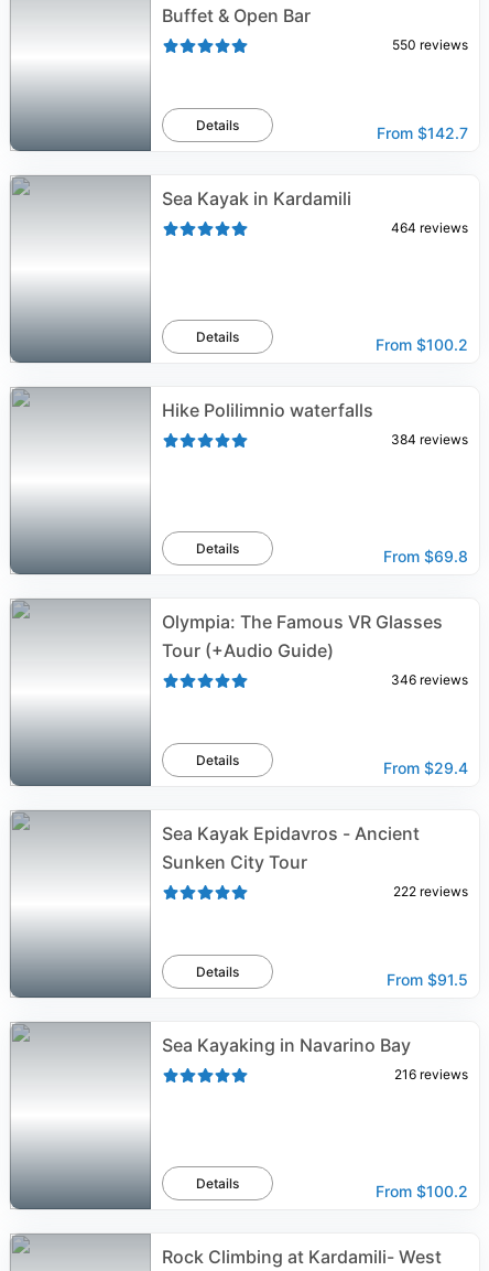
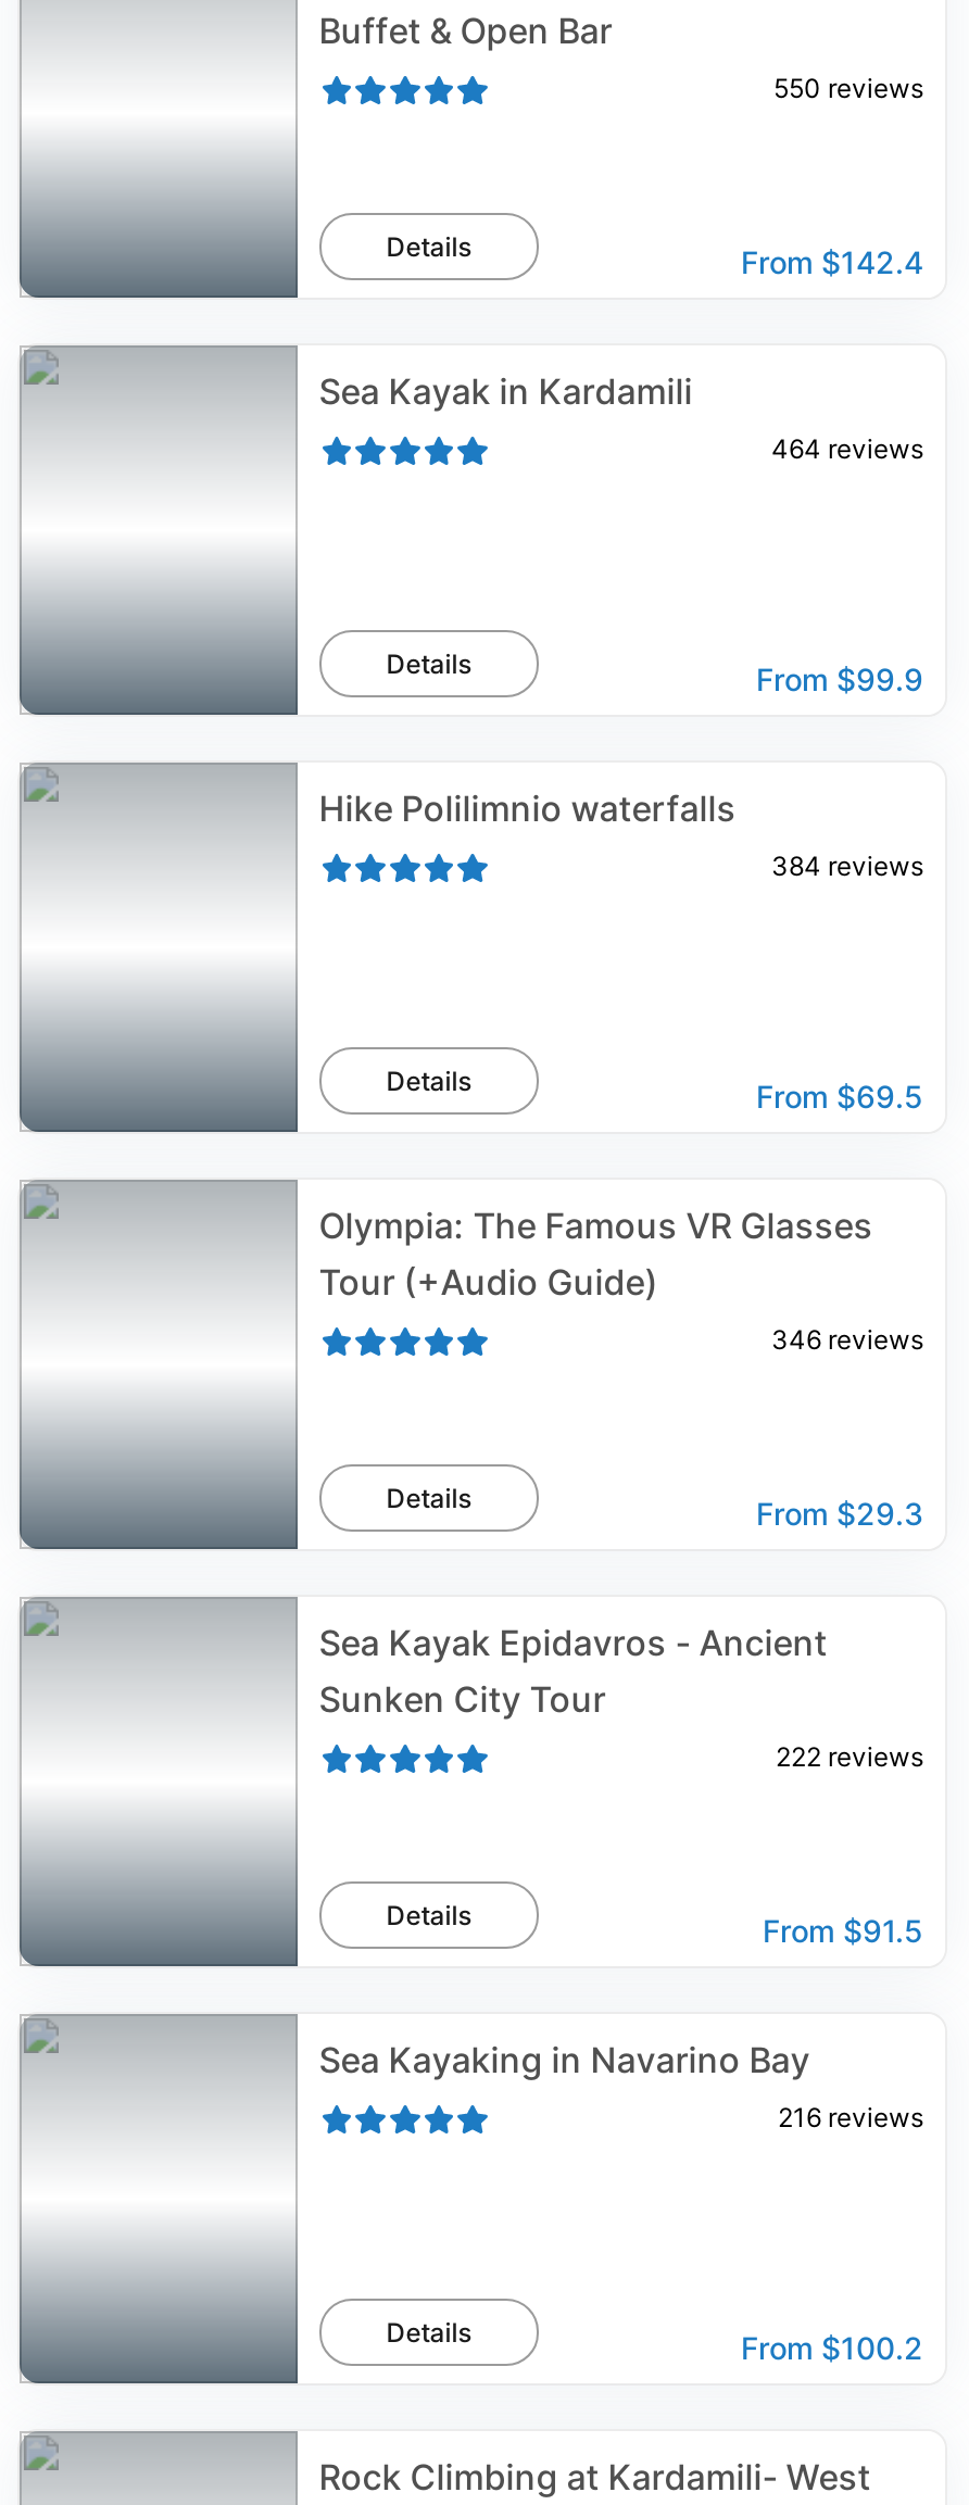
- From $142.7
+ From $142.4

- From $100.2
+ From $99.9

- From $69.8
+ From $69.5

- From $29.4
+ From $29.3
